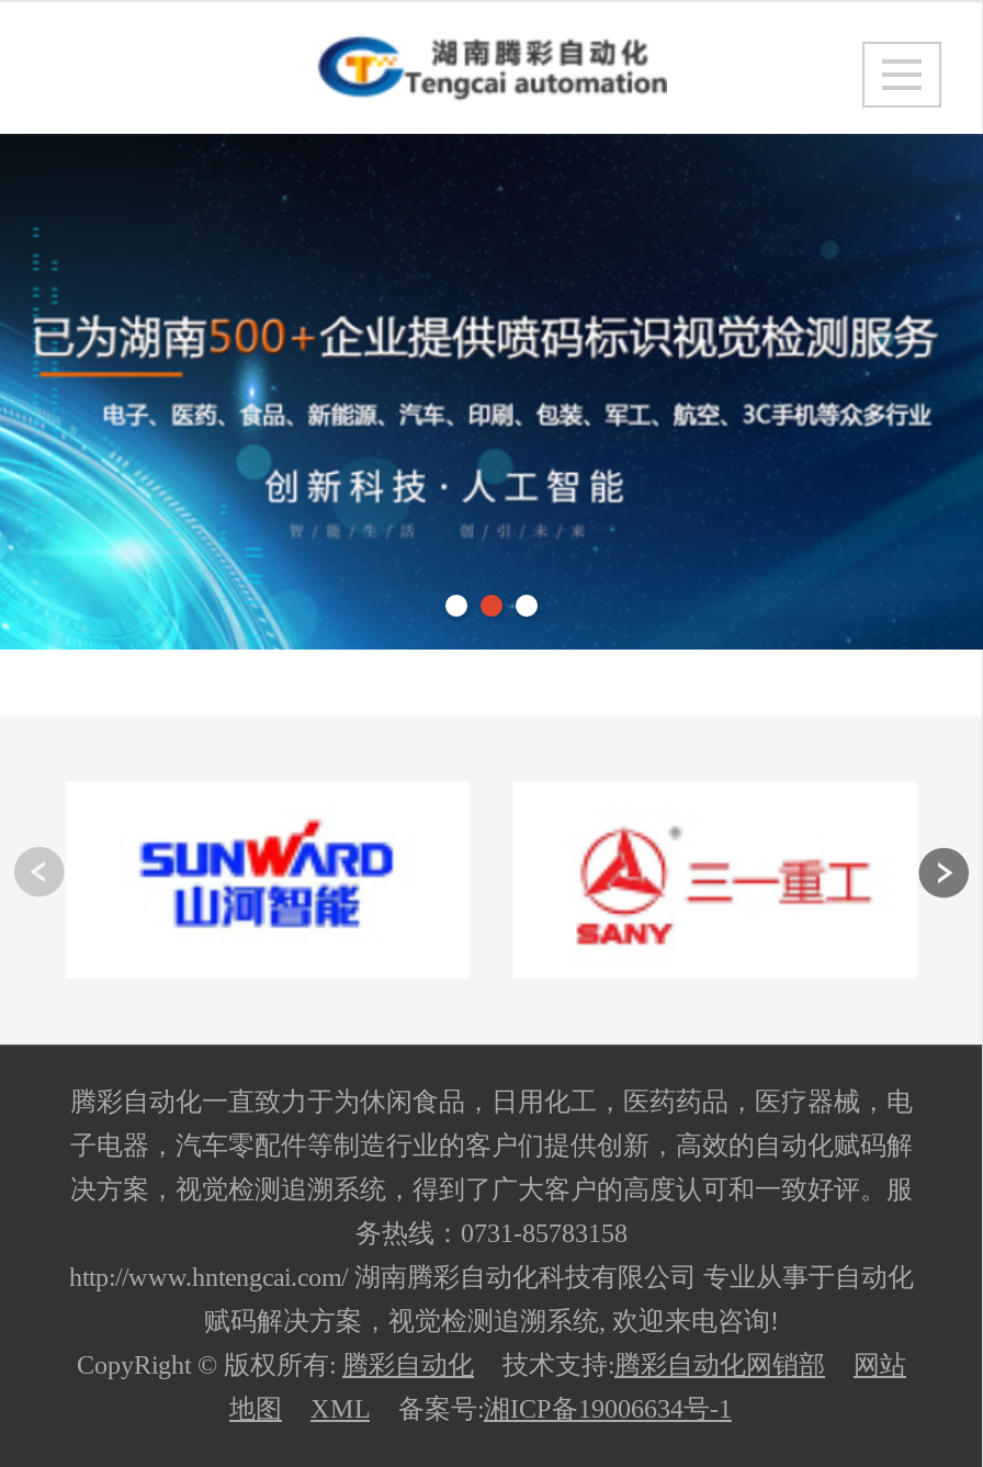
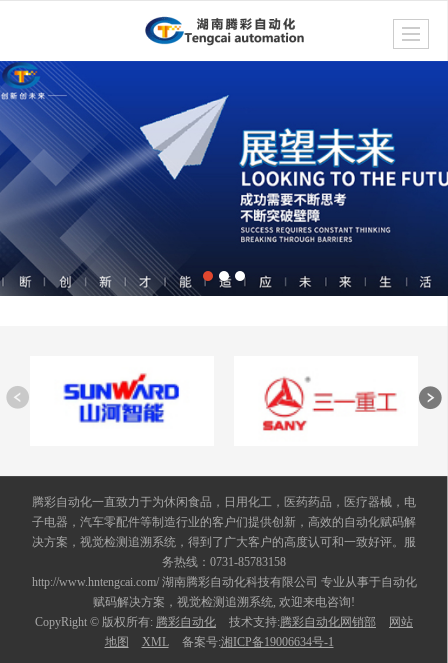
- [image]
+ [image]
